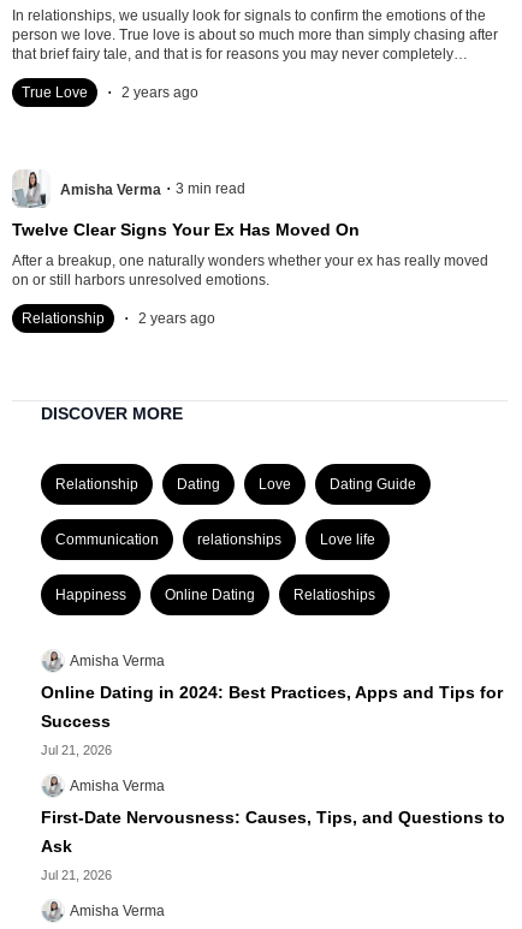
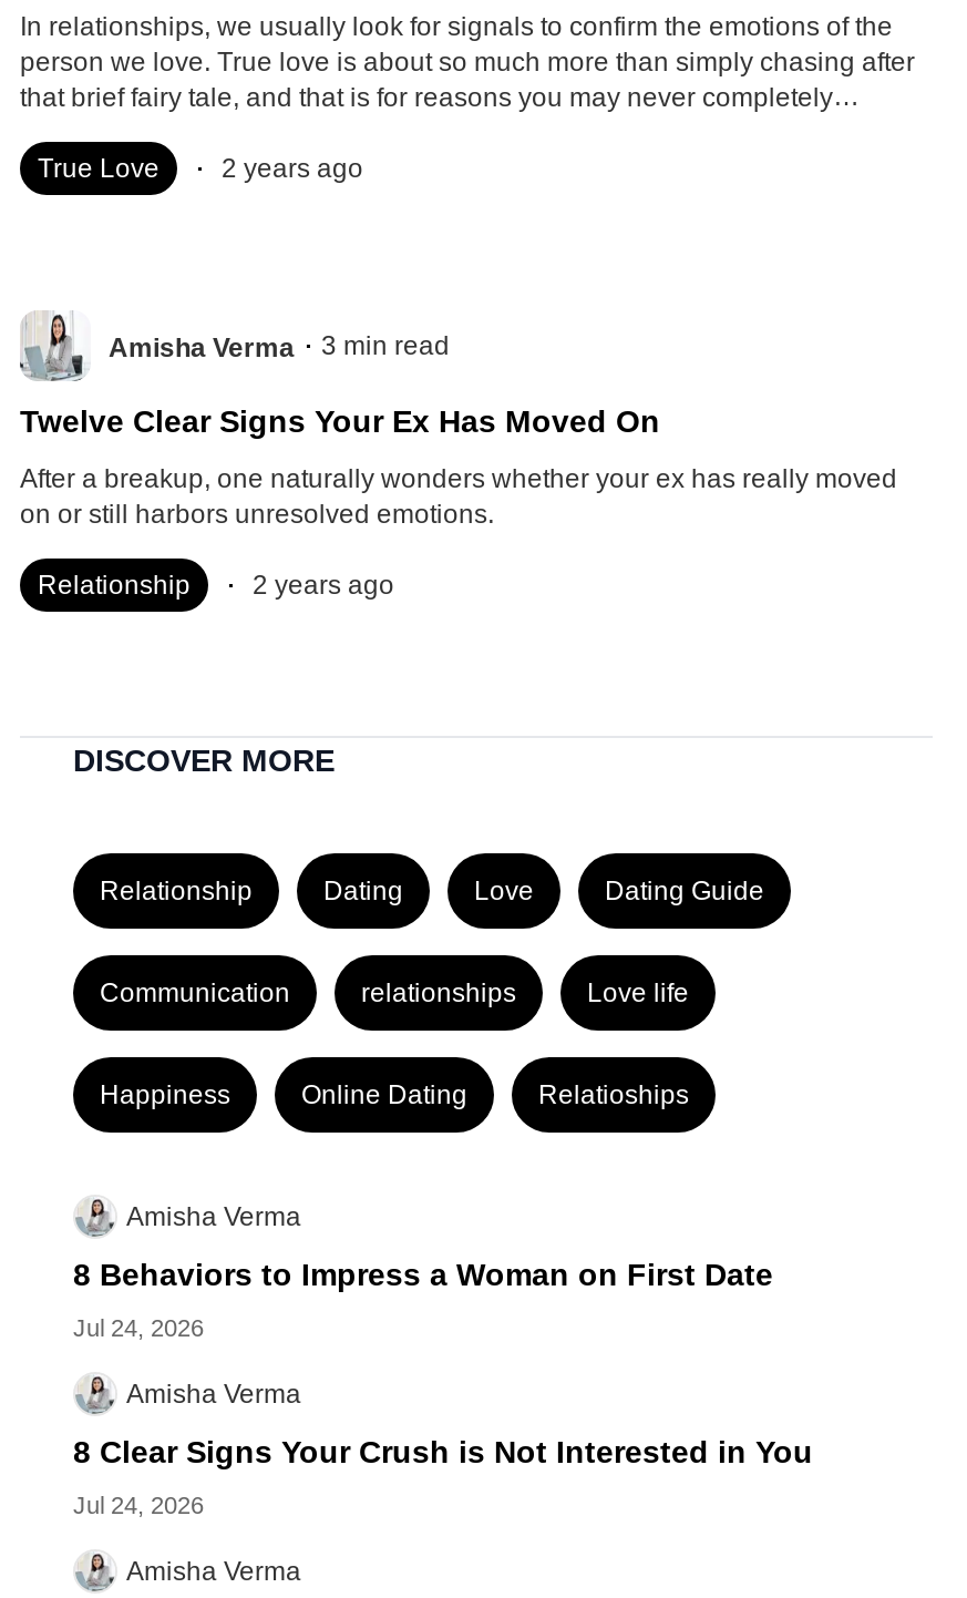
- Online Dating in 2024: Best Practices, Apps and Tips for
- Success
- Jul 21, 2026
+ 8 Behaviors to Impress a Woman on First Date
+ Jul 24, 2026

- First-Date Nervousness: Causes, Tips, and Questions to
- Ask
- Jul 21, 2026
+ 8 Clear Signs Your Crush is Not Interested in You
+ Jul 24, 2026
